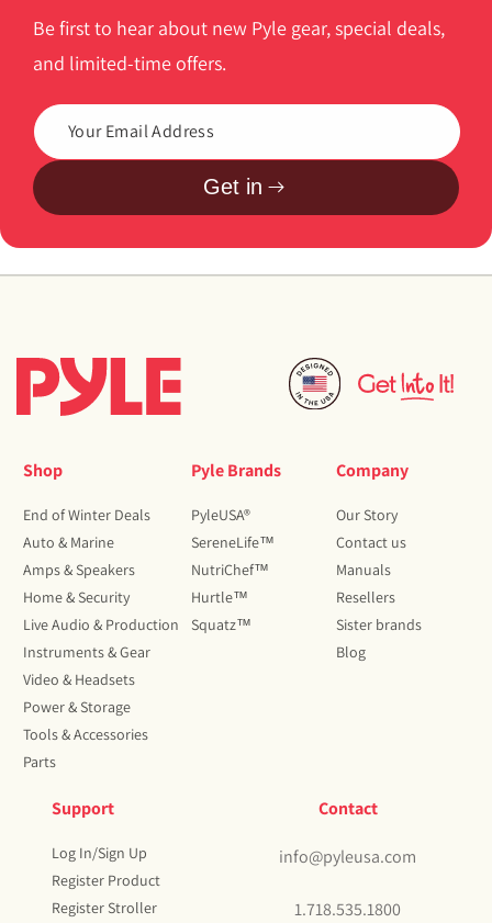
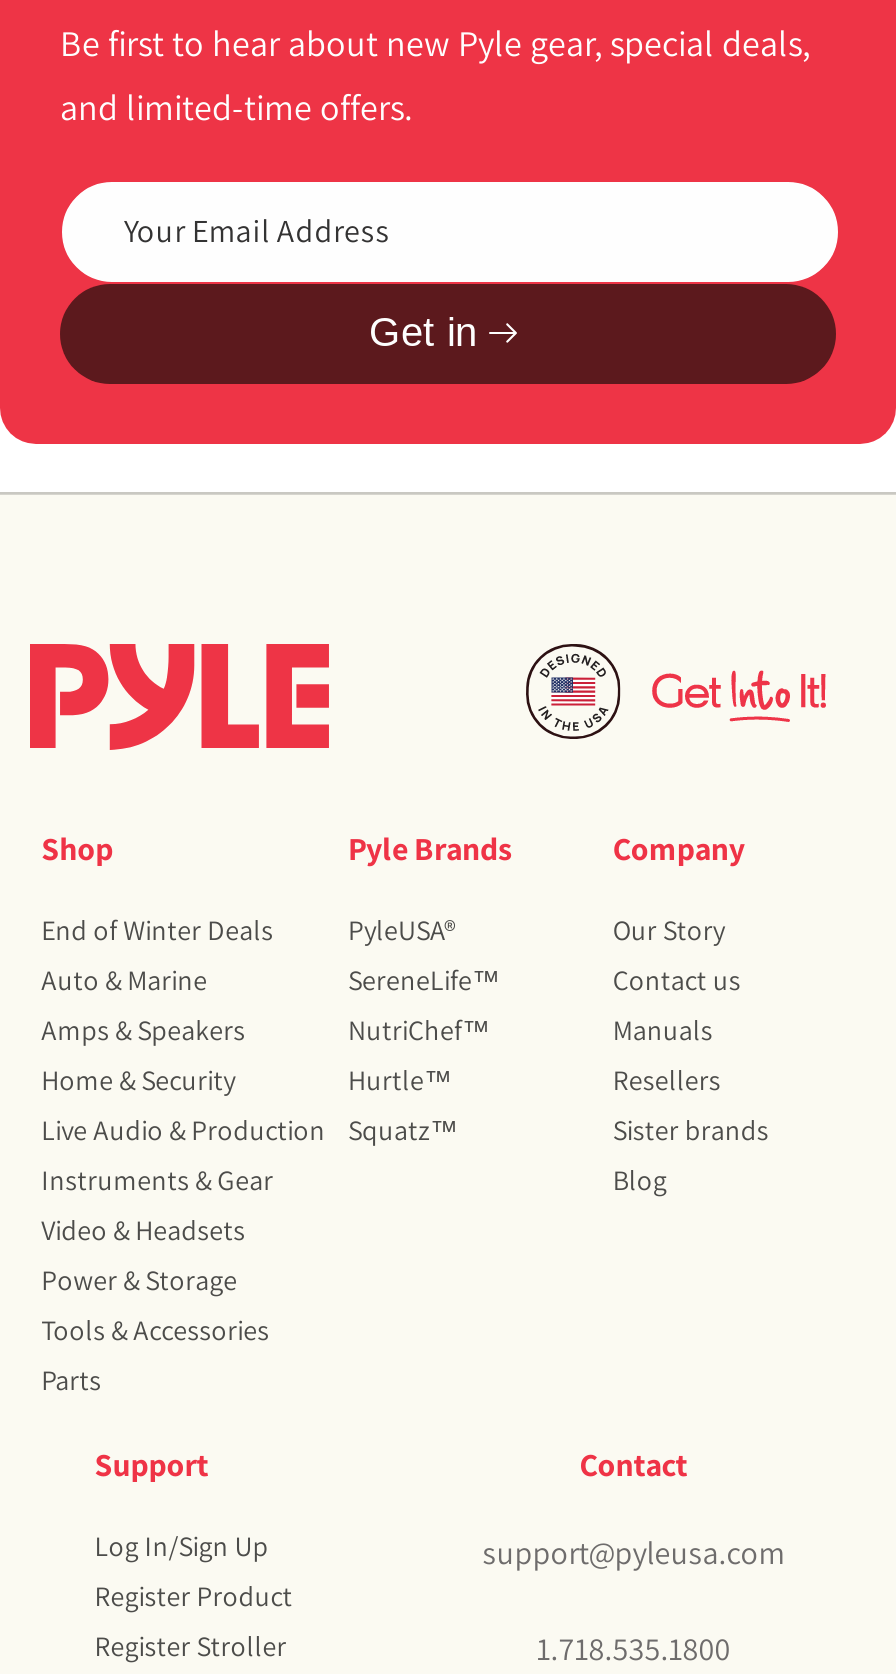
- info@pyleusa.com
+ support@pyleusa.com
